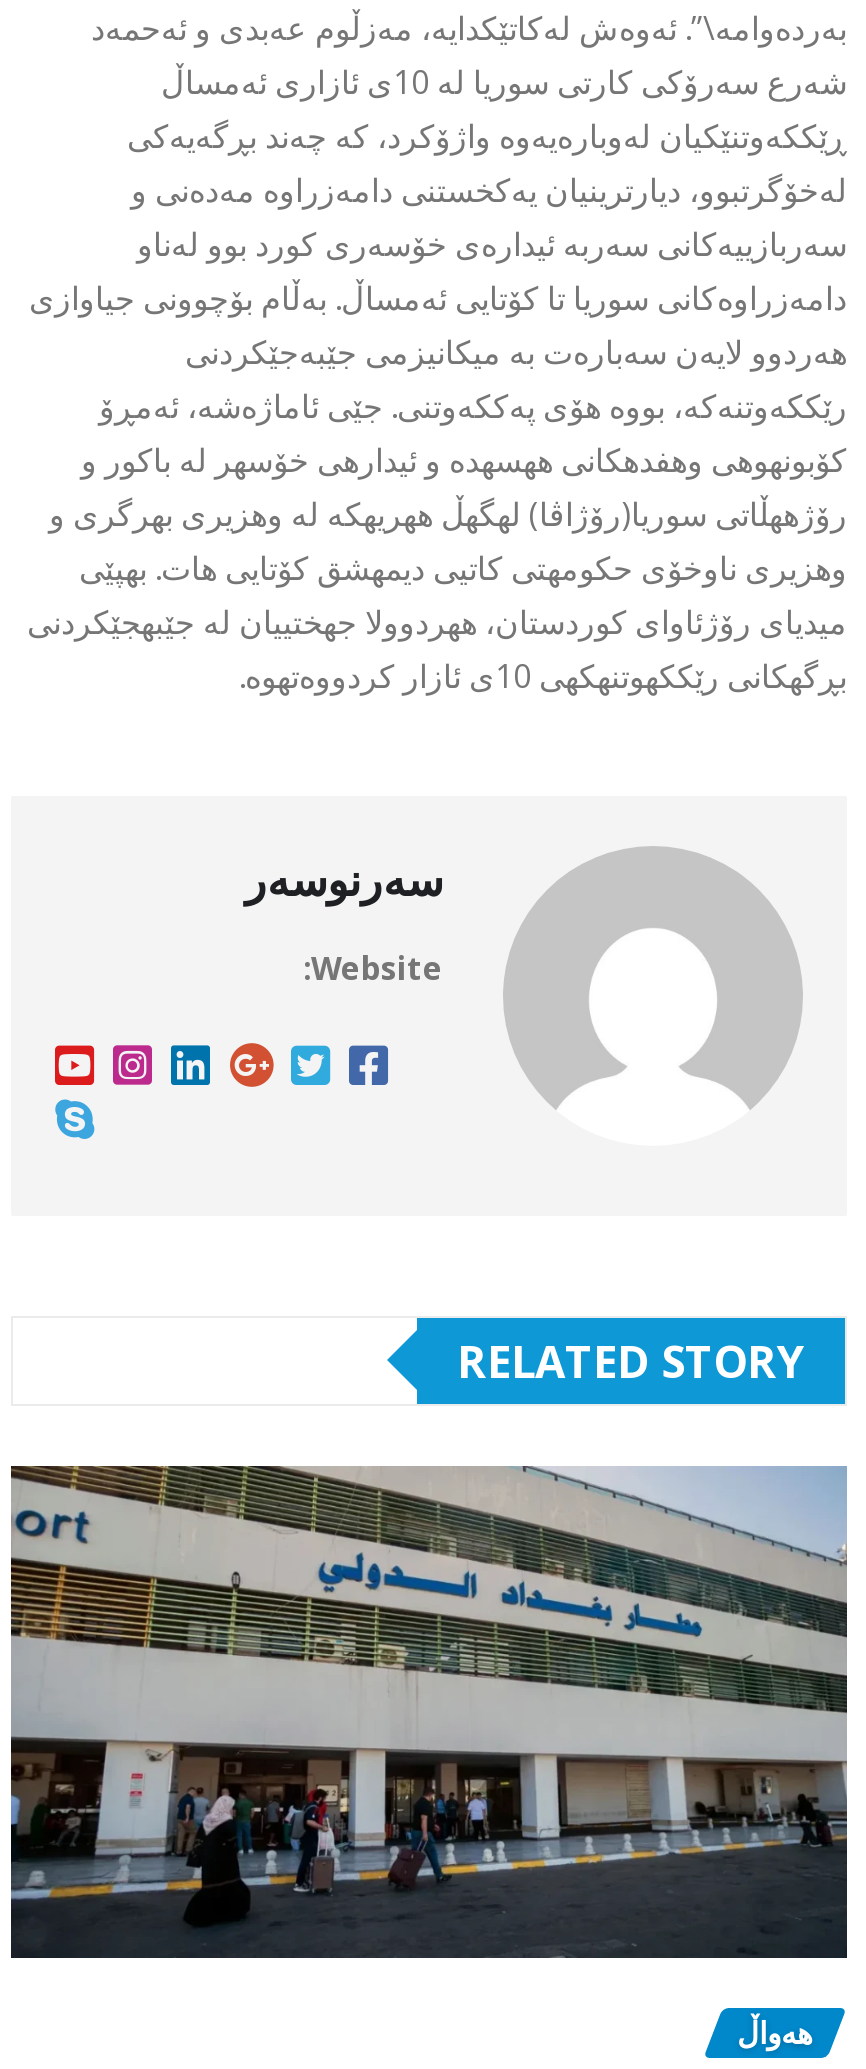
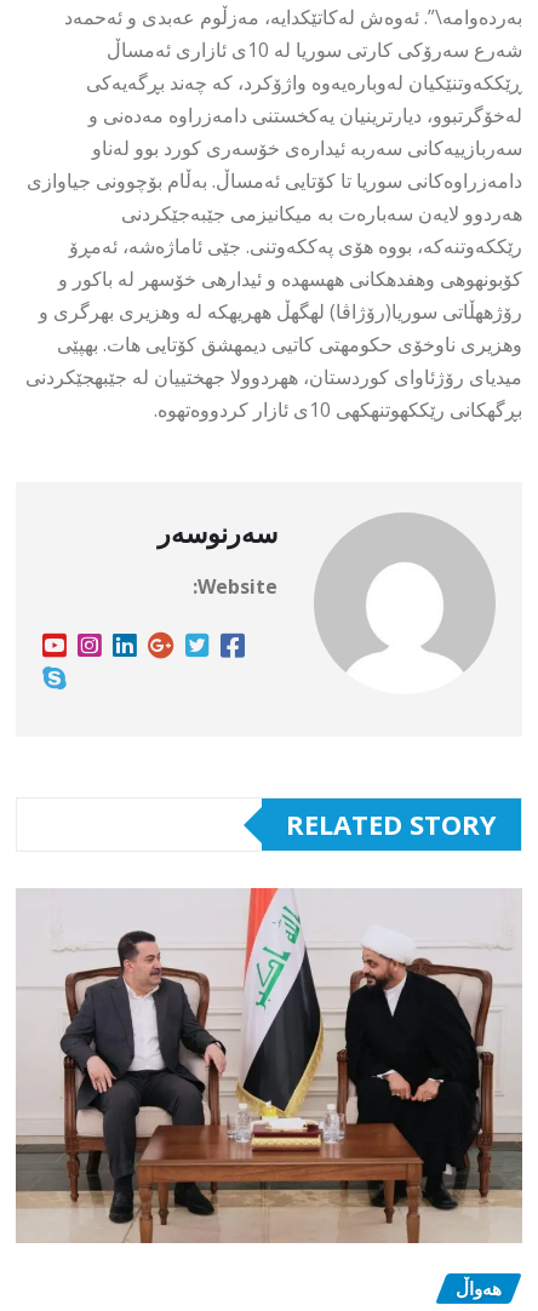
- [image]
+ [image]
